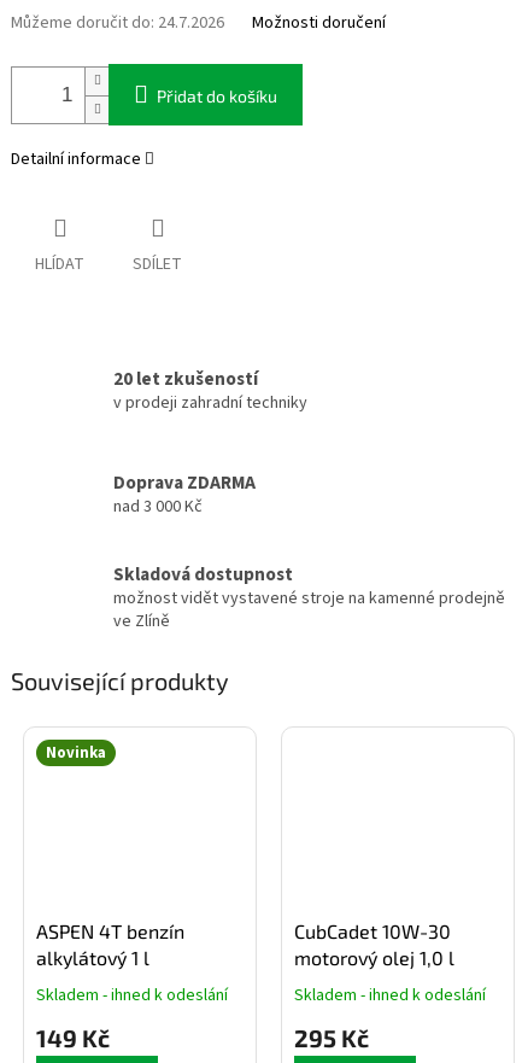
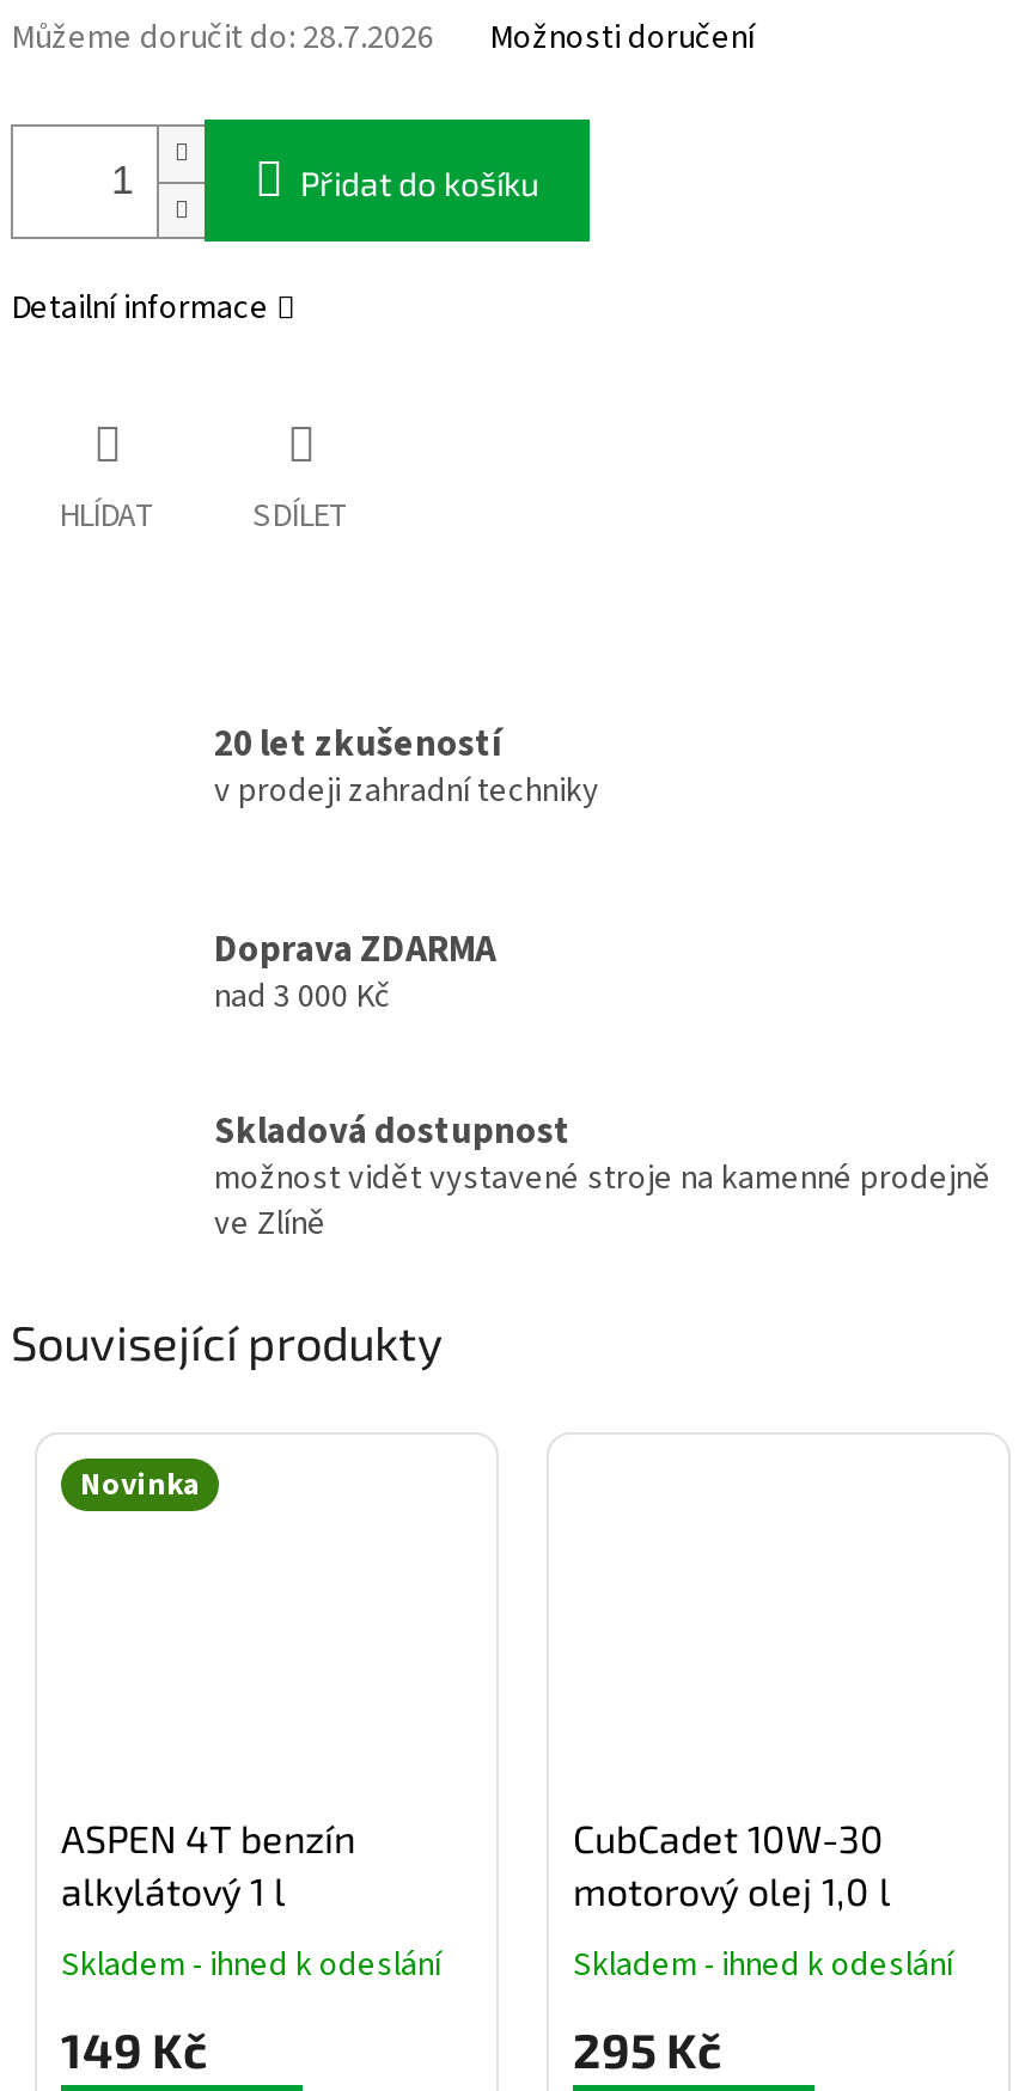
- Můžeme doručit do: 24.7.2026
+ Můžeme doručit do: 28.7.2026
